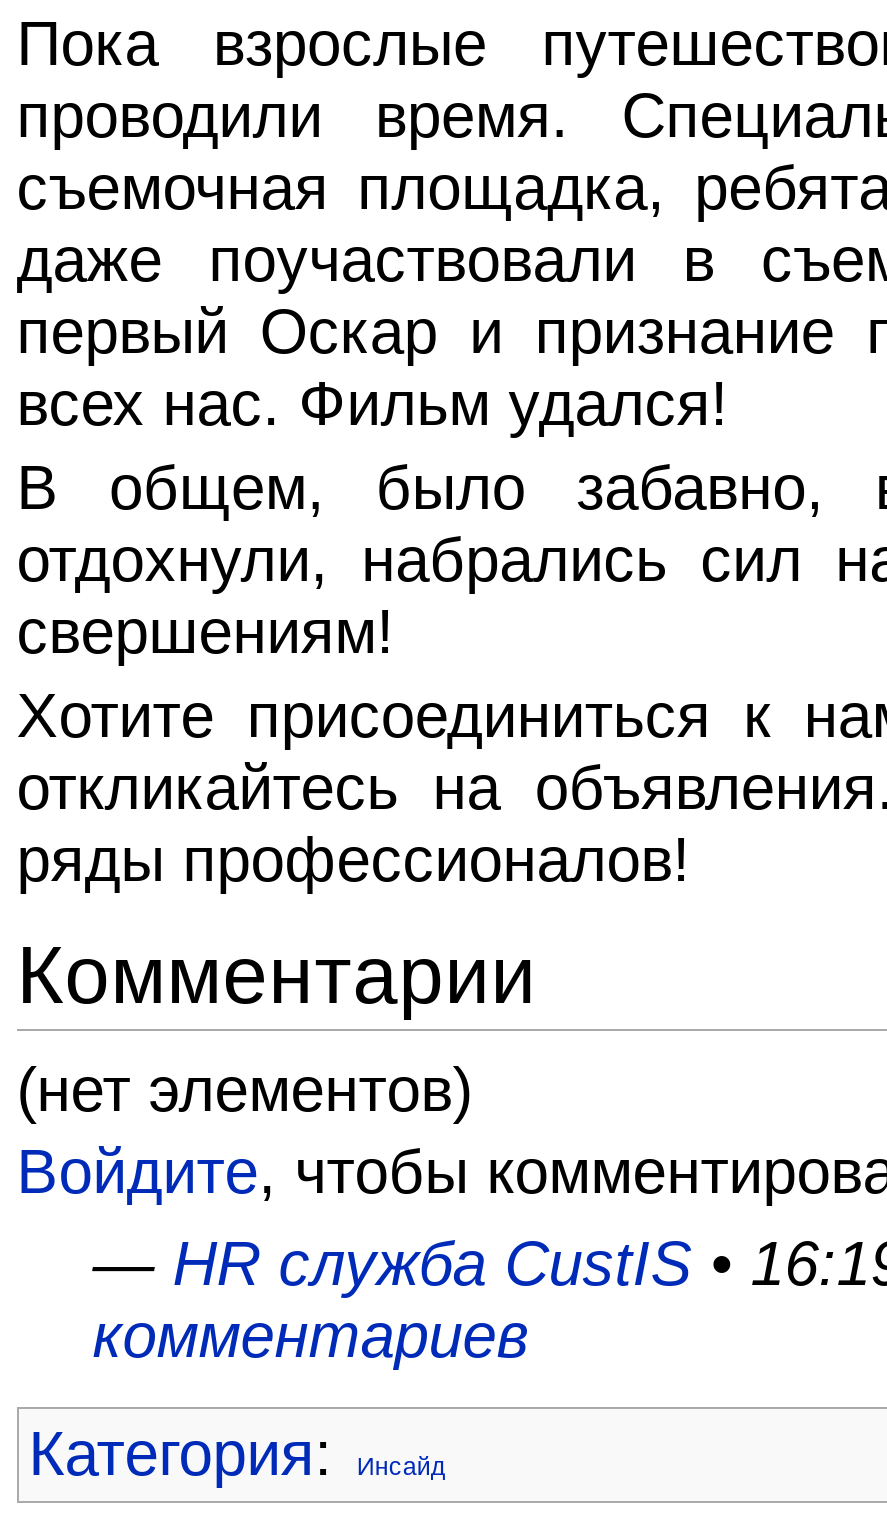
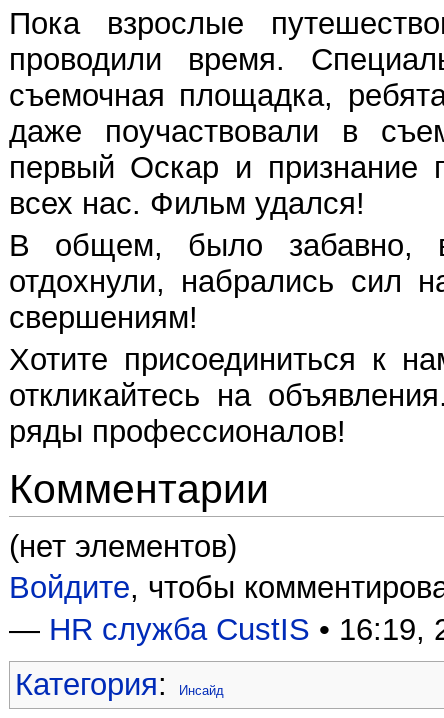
- комментариев
